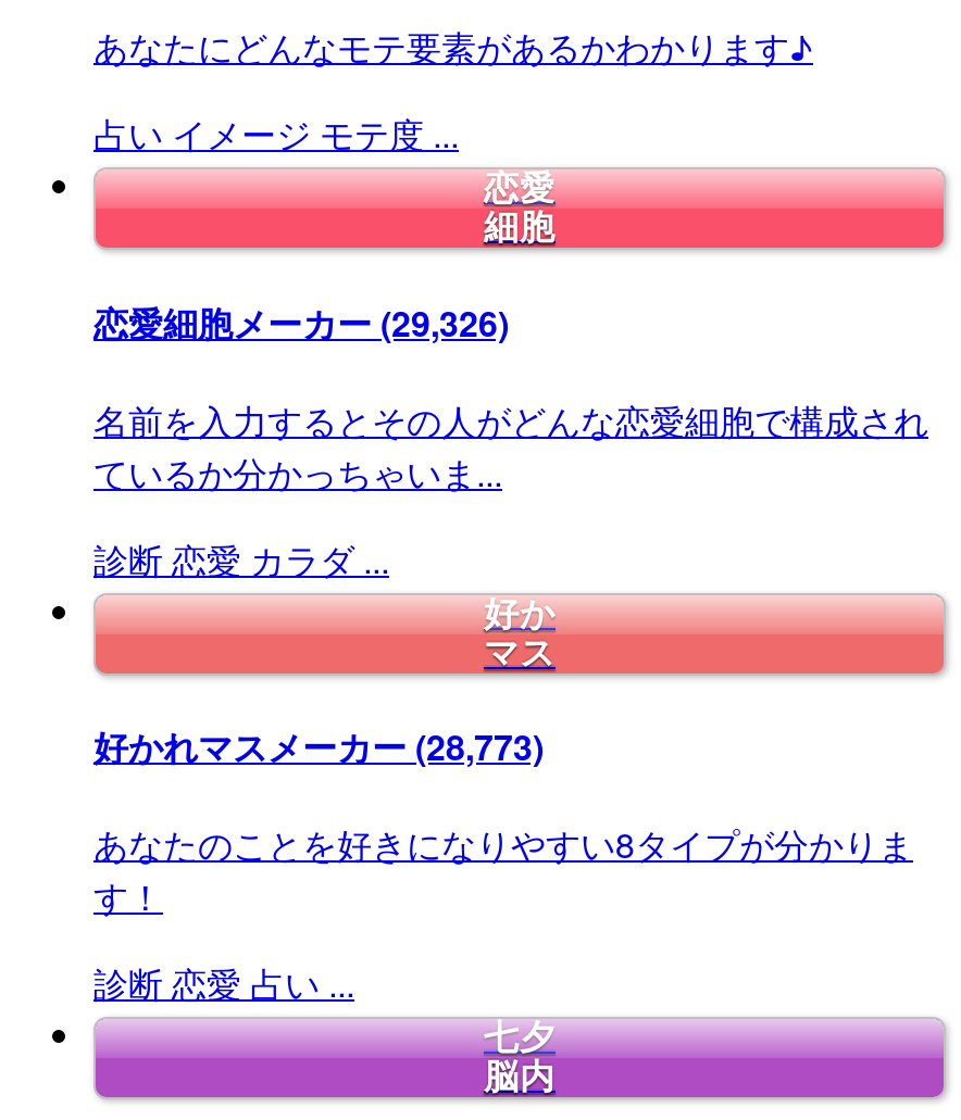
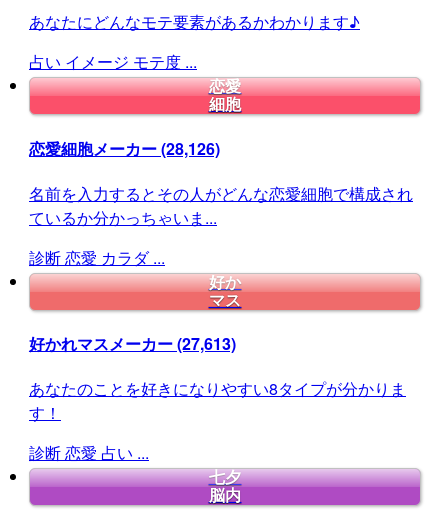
- 恋愛細胞メーカー(29,326)
+ 恋愛細胞メーカー(28,126)

- 好かれマスメーカー(28,773)
+ 好かれマスメーカー(27,613)
